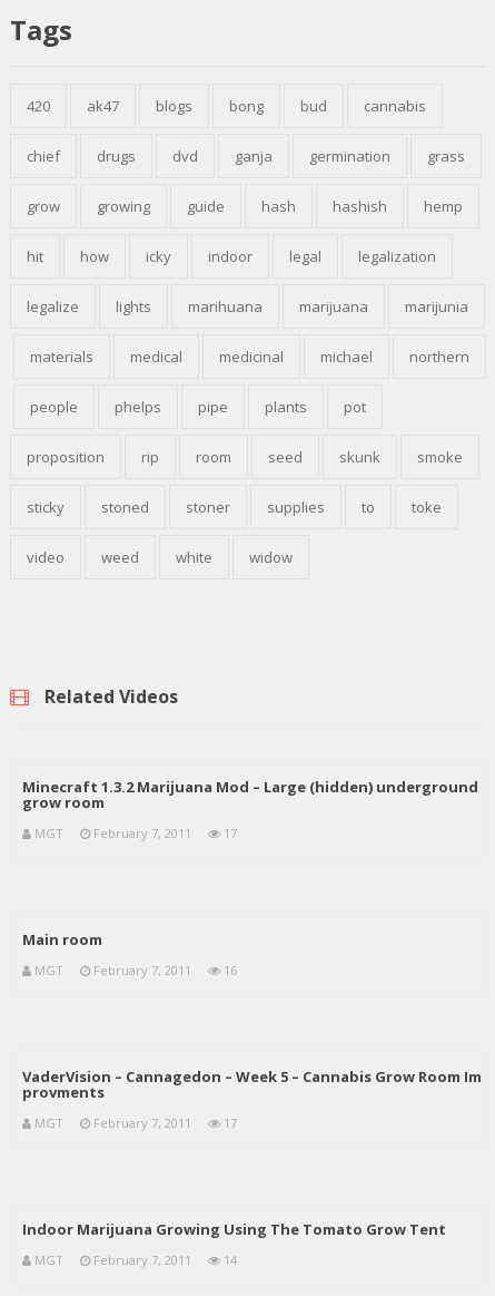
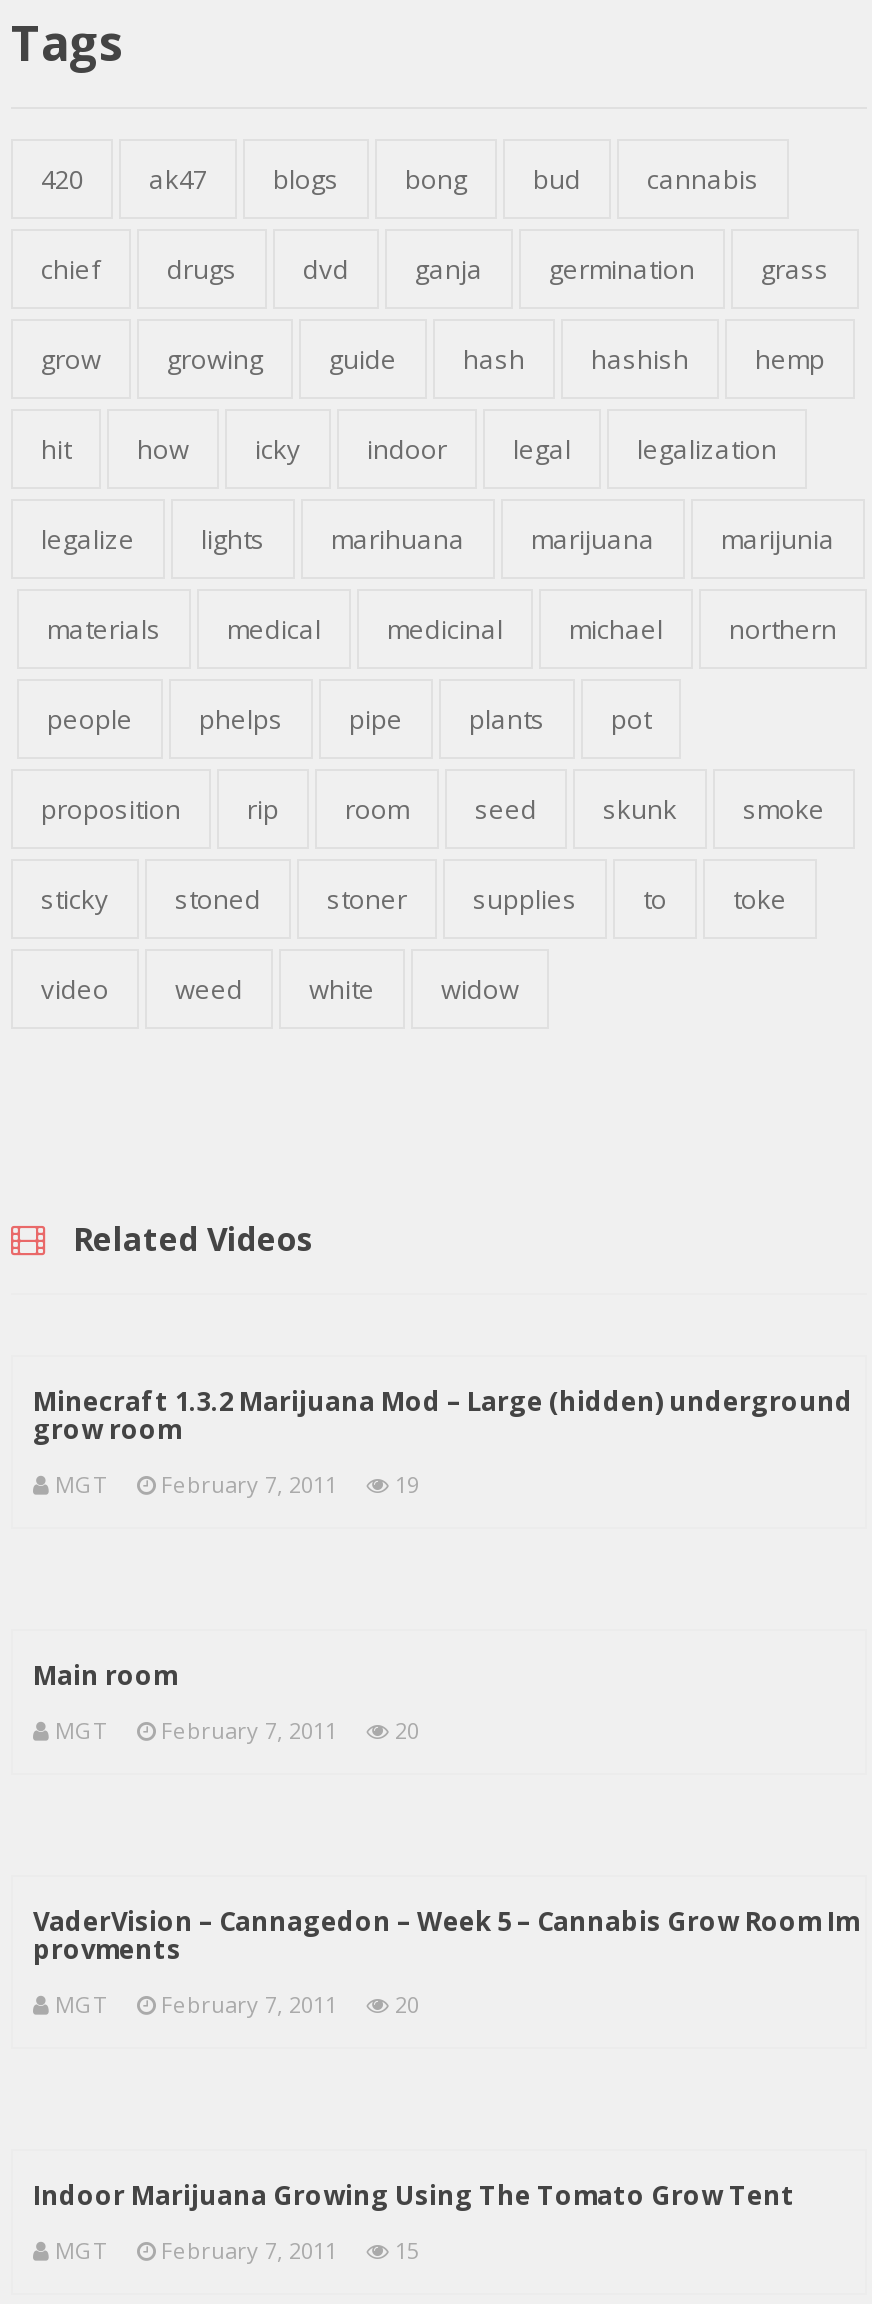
- MGT February 7, 2011 17
+ MGT February 7, 2011 19

- MGT February 7, 2011 16
+ MGT February 7, 2011 20

- MGT February 7, 2011 17
+ MGT February 7, 2011 20

- MGT February 7, 2011 14
+ MGT February 7, 2011 15
